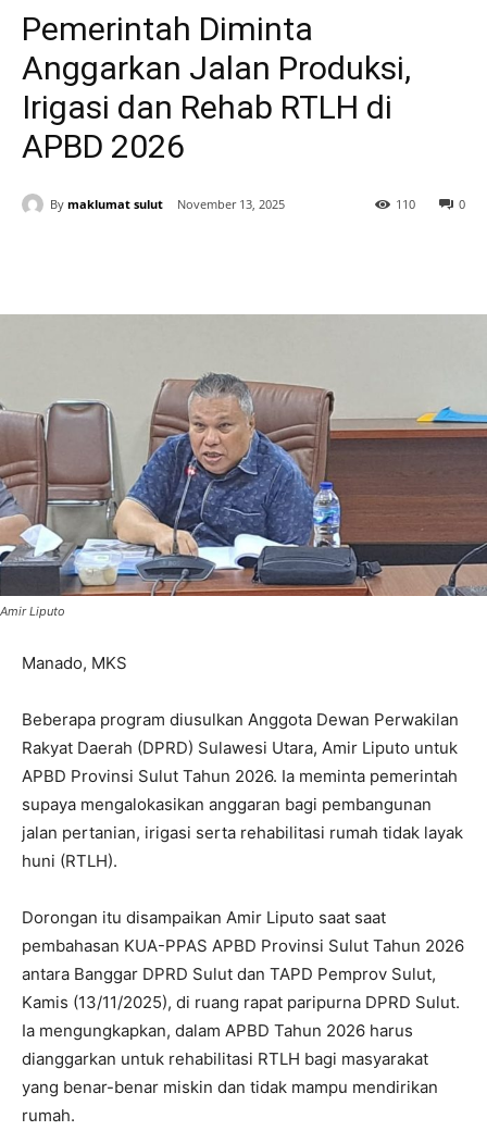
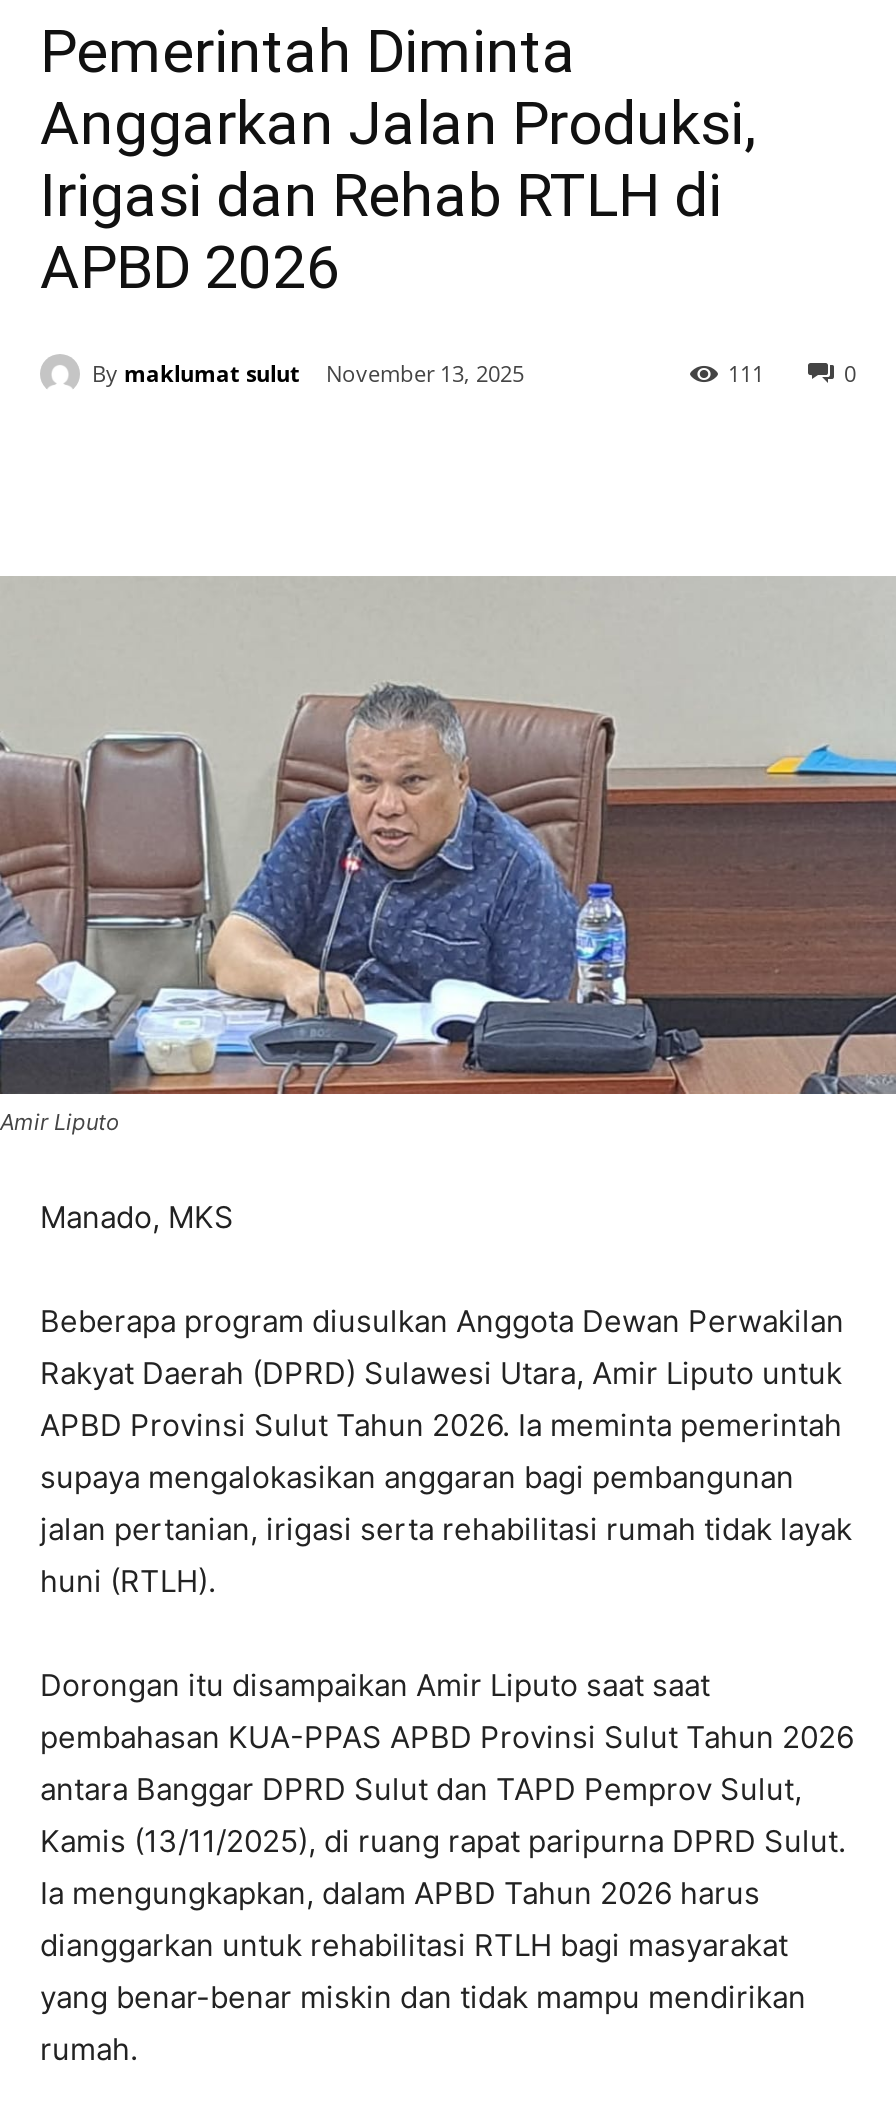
- 110
+ 111
